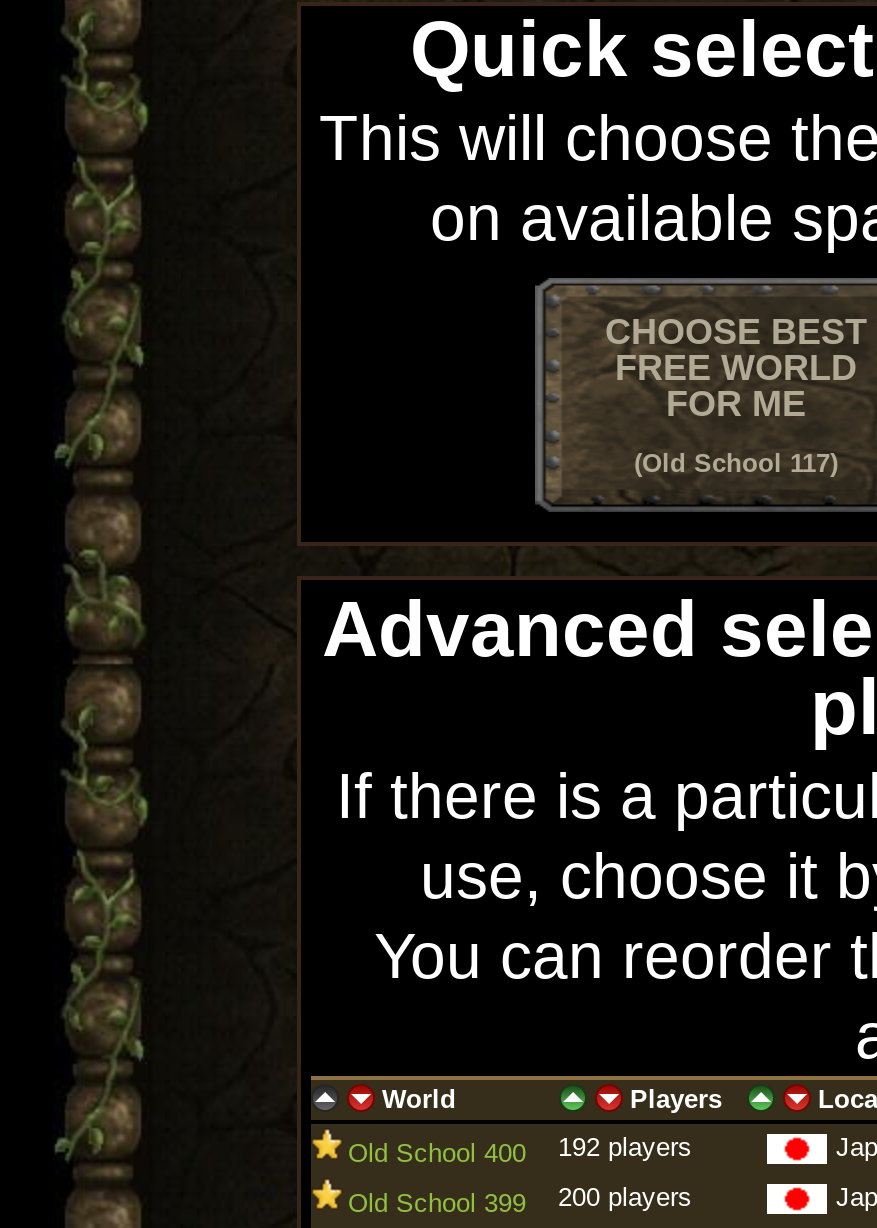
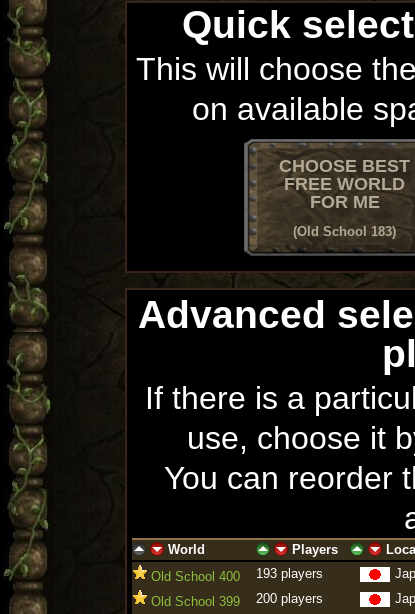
- (Old School 117)
+ (Old School 183)

- Old School 400 192 players
+ Old School 400 193 players
